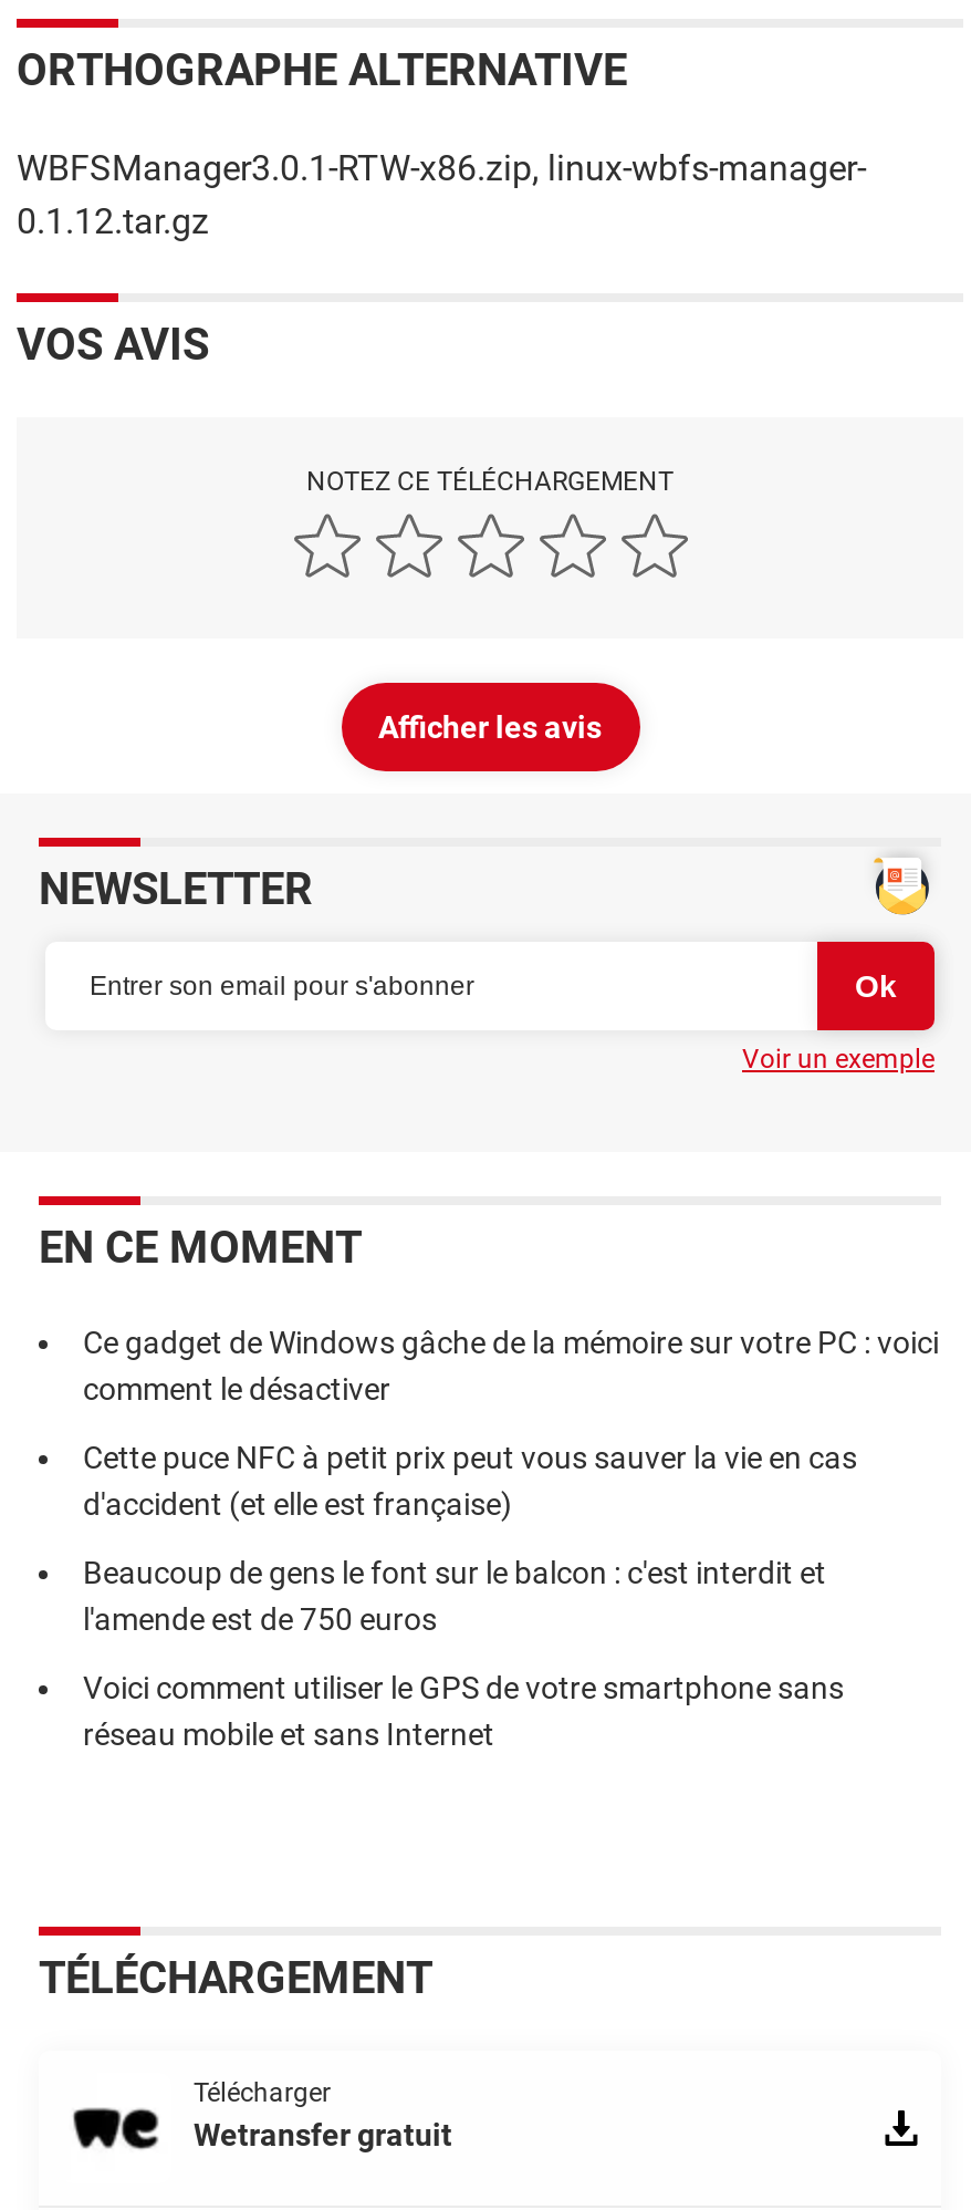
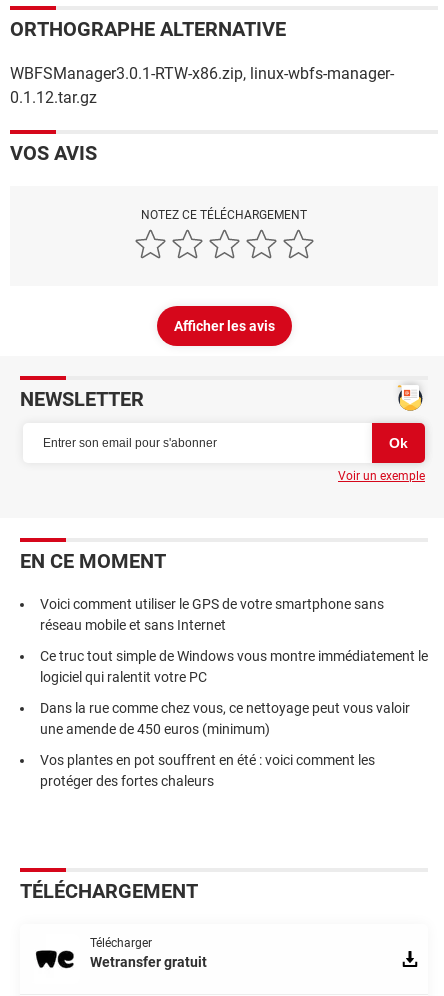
- Ce gadget de Windows gâche de la mémoire sur votre PC : voici
- comment le désactiver
- Cette puce NFC à petit prix peut vous sauver la vie en cas
- d'accident (et elle est française)
- Beaucoup de gens le font sur le balcon : c'est interdit et
- l'amende est de 750 euros

moved up: Voici comment utiliser le GPS de votre smartphone sans | réseau mobile et sans Internet

+ Ce truc tout simple de Windows vous montre immédiatement le
+ logiciel qui ralentit votre PC
+ Dans la rue comme chez vous, ce nettoyage peut vous valoir
+ une amende de 450 euros (minimum)
+ Vos plantes en pot souffrent en été : voici comment les
+ protéger des fortes chaleurs
